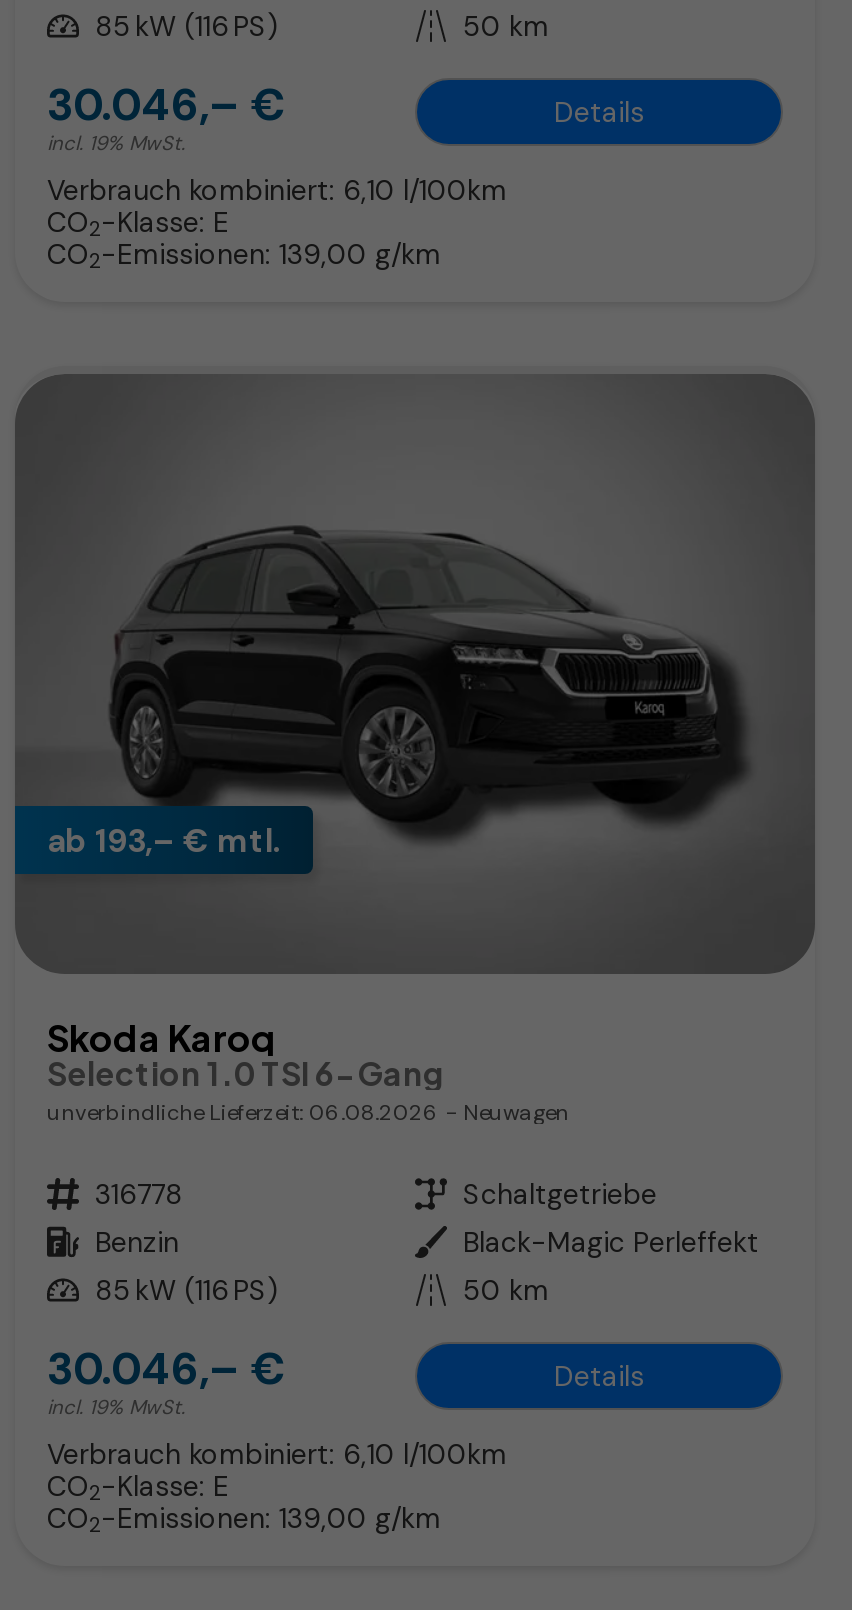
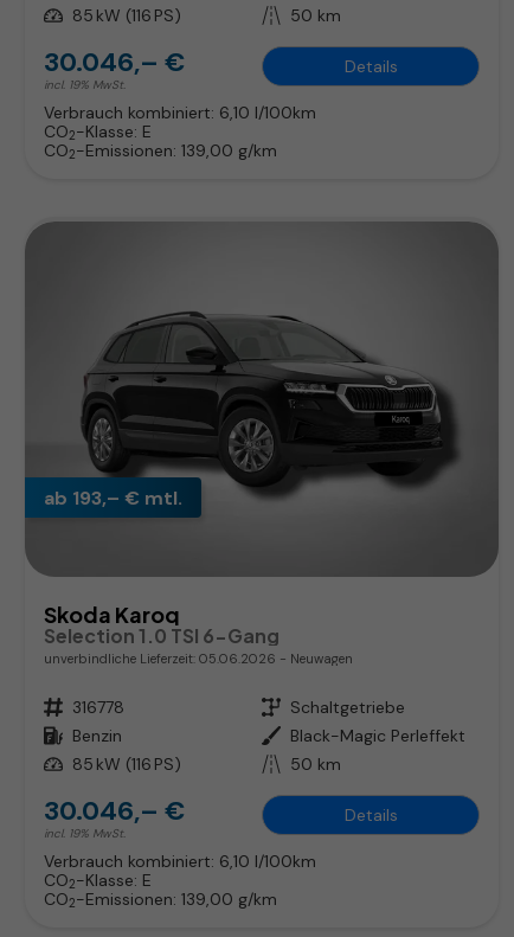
- unverbindliche Lieferzeit: 06.08.2026
+ unverbindliche Lieferzeit: 05.06.2026
